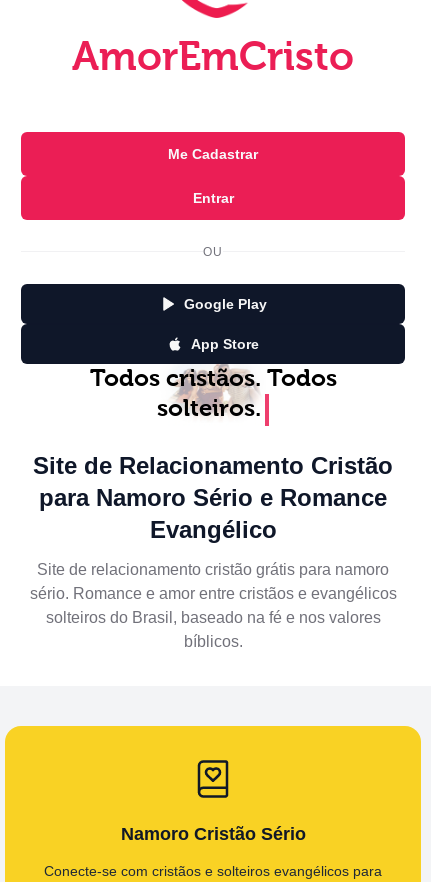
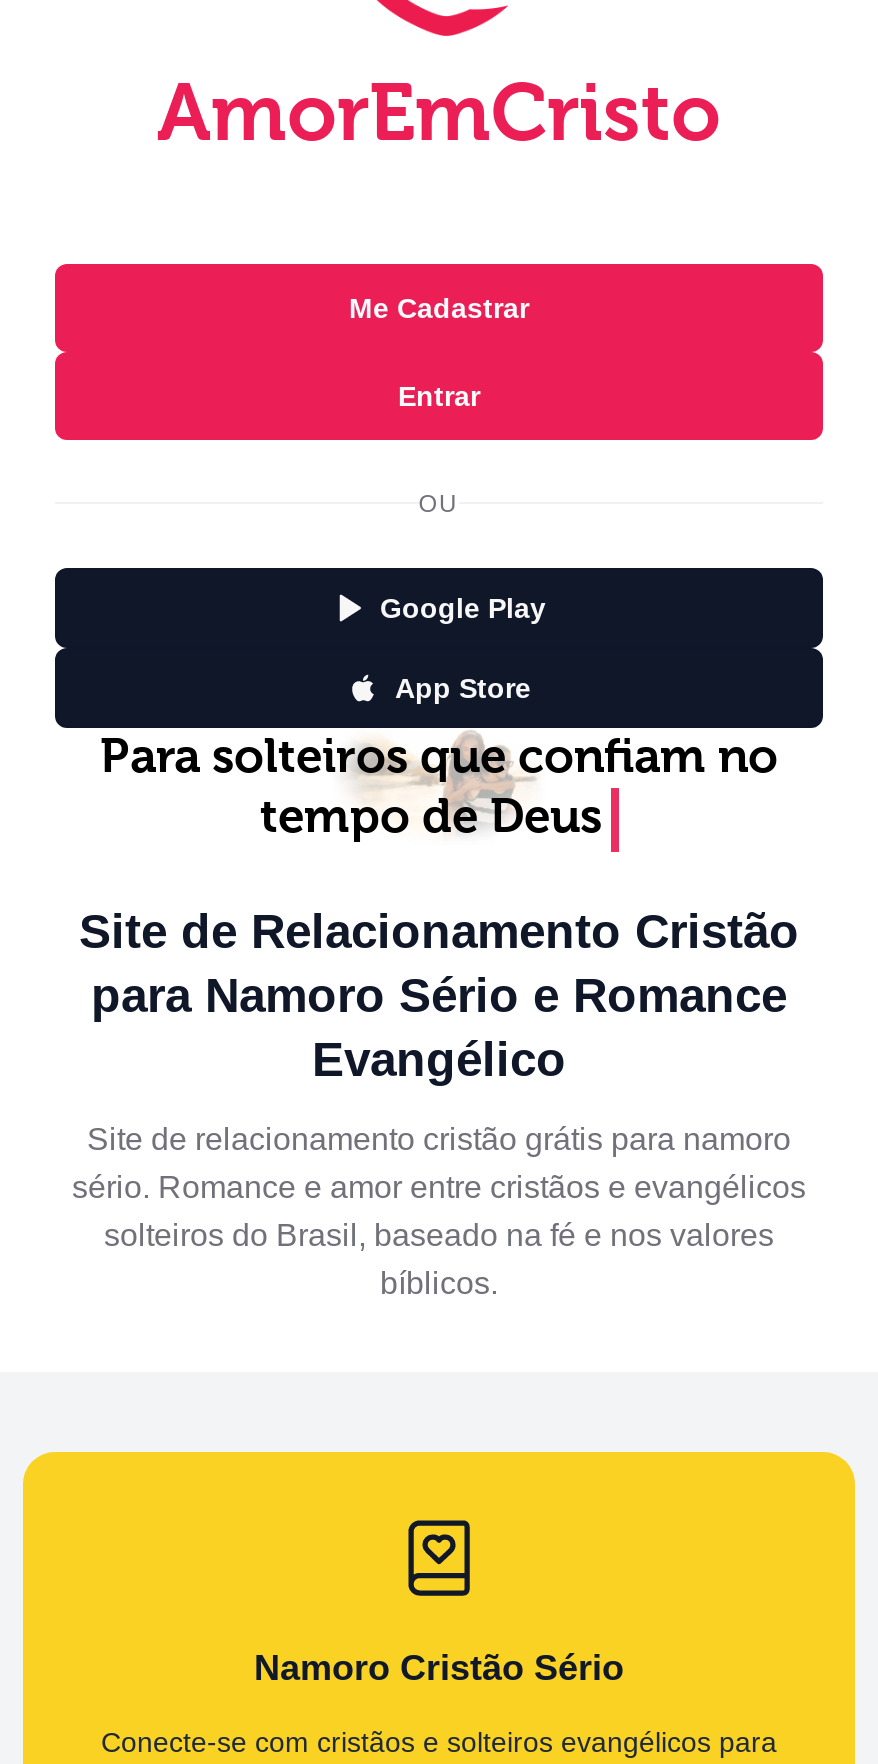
- Todos cristãos. Todos
- solteiros.
+ Para solteiros que confiam no
+ tempo de Deus
